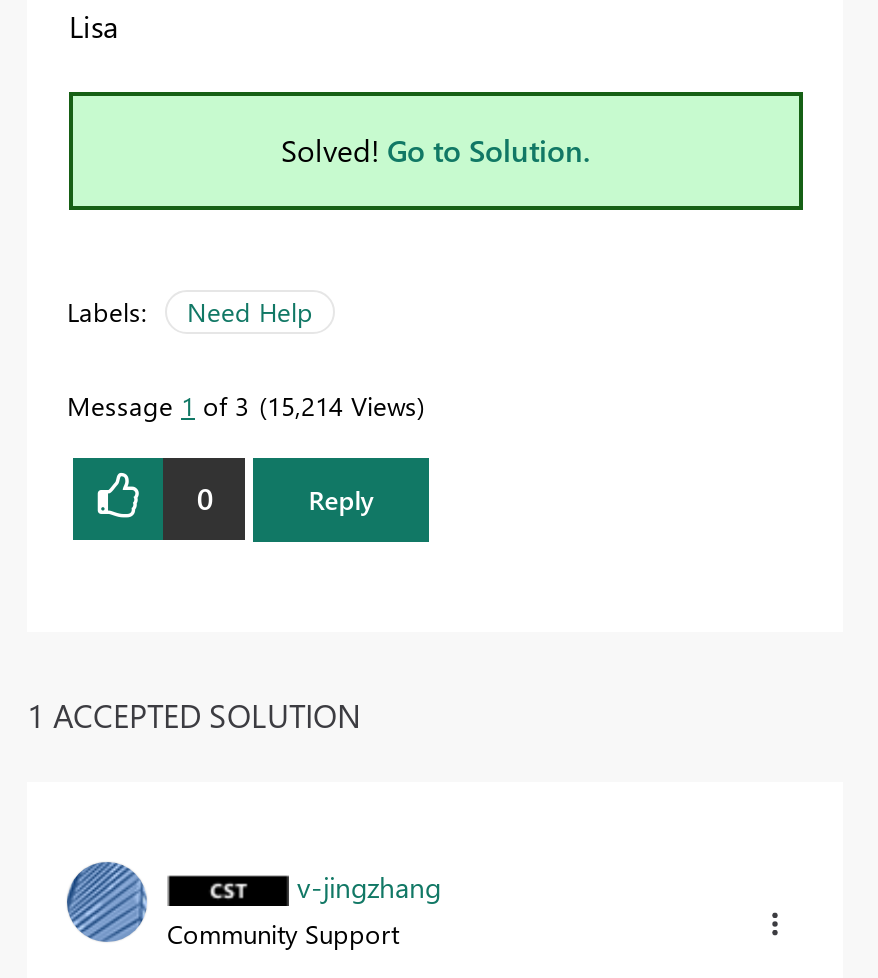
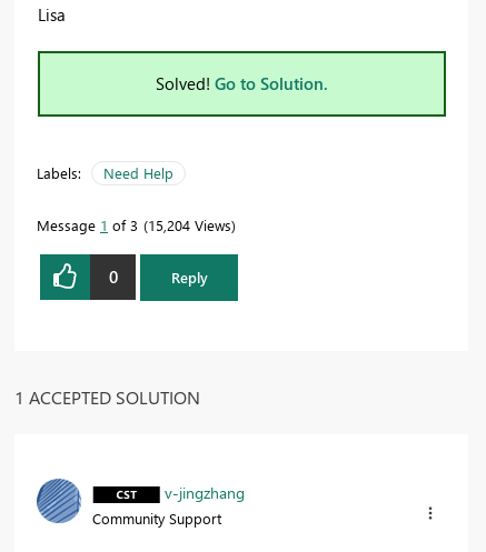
- Message 1 of 3 15,214 Views
+ Message 1 of 3 15,204 Views
